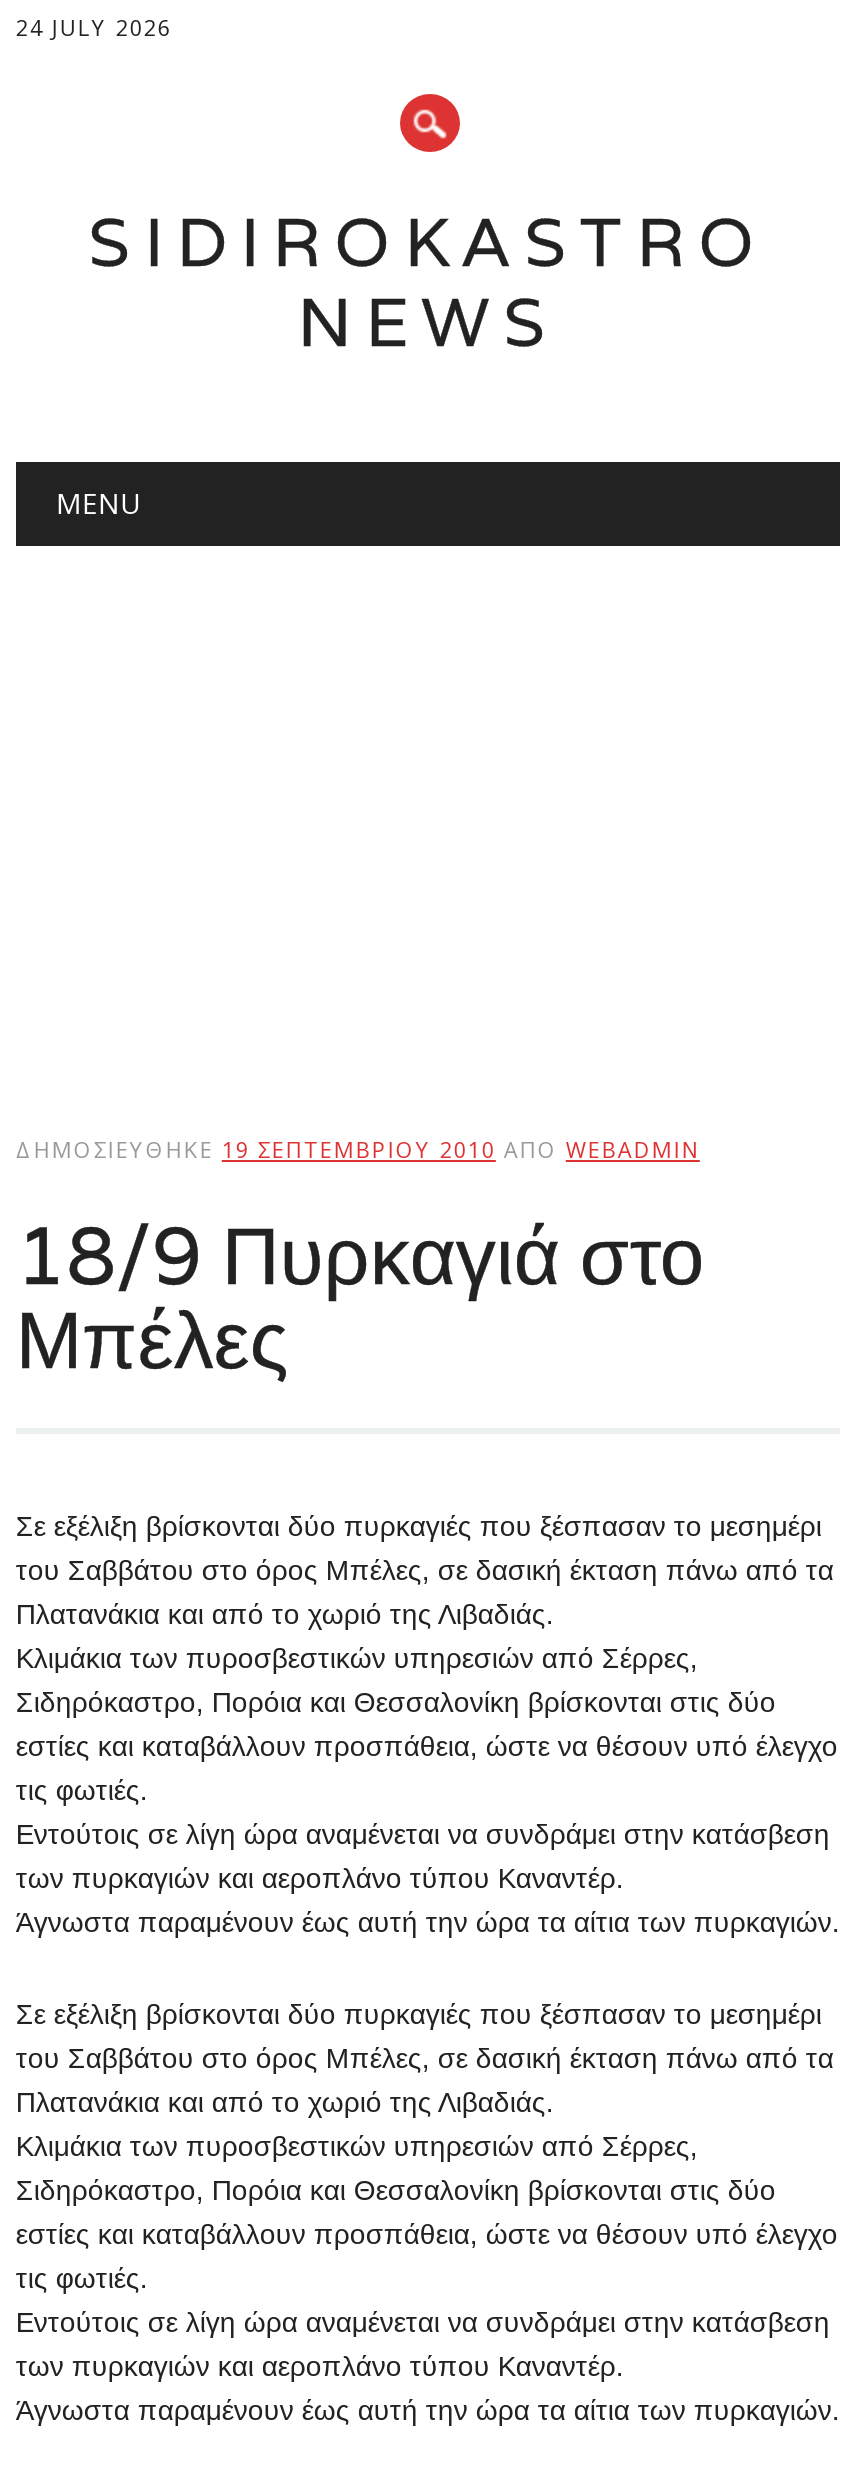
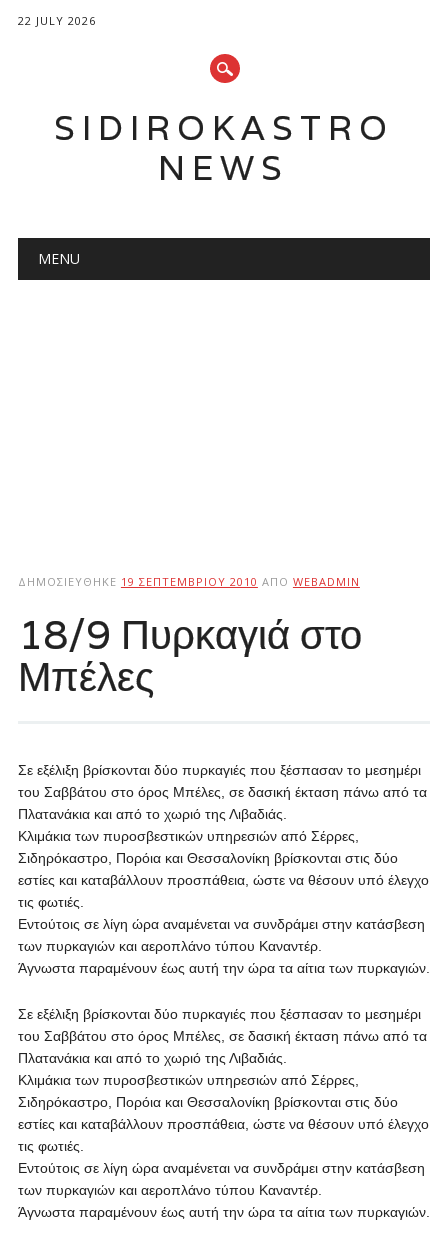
- 24 JULY 2026
+ 22 JULY 2026
